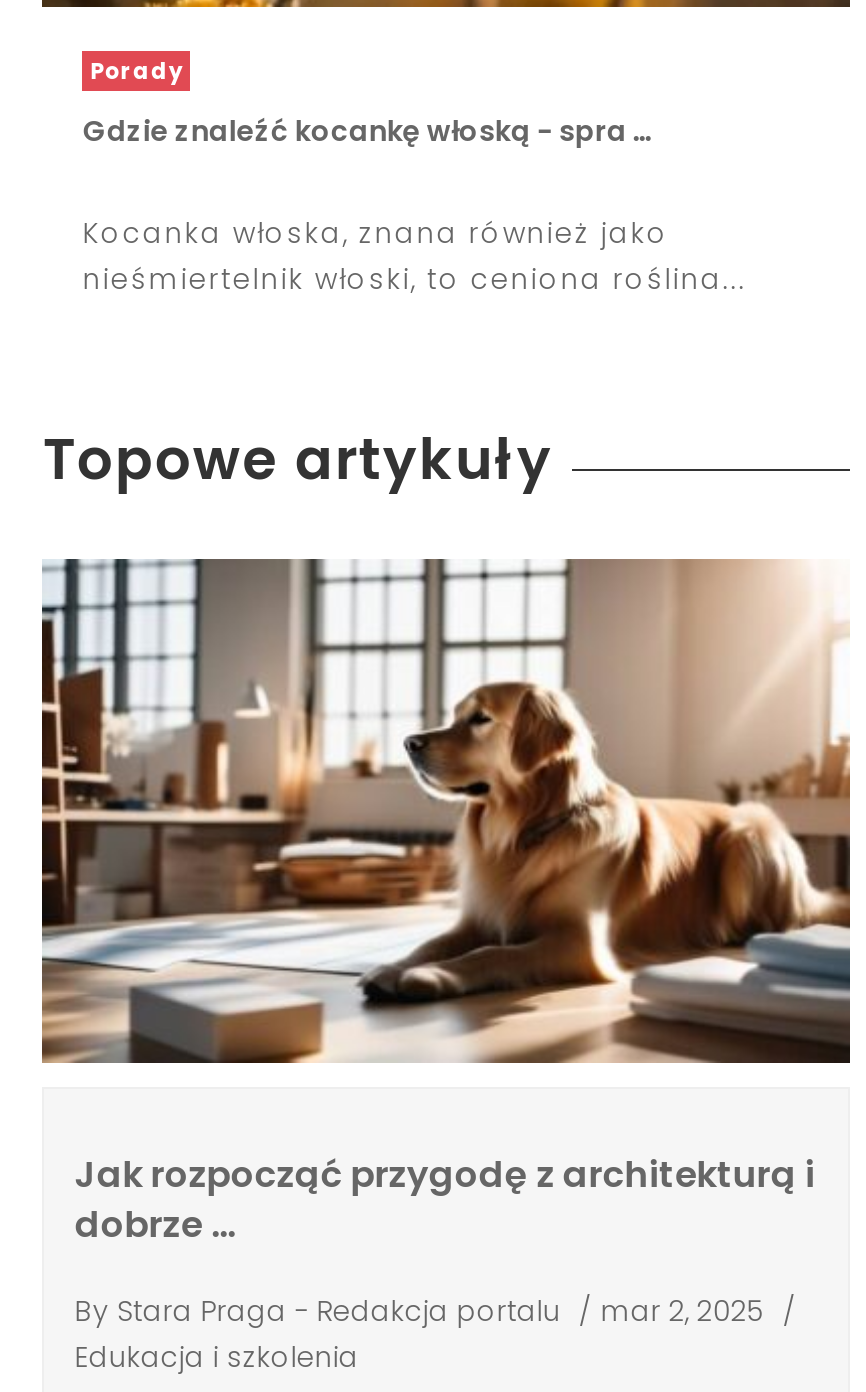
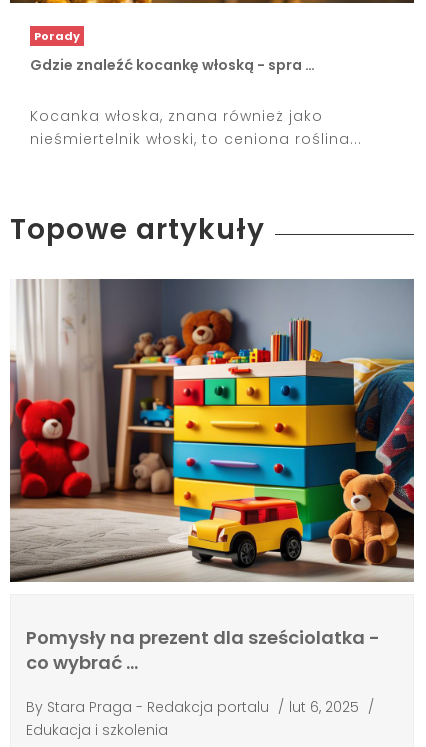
- [image]
+ [image]

- Jak rozpocząć przygodę z architekturą i
- dobrze …
+ Pomysły na prezent dla sześciolatka -
+ co wybrać …

- By Stara Praga - Redakcja portalu / mar 2, 2025 /
+ By Stara Praga - Redakcja portalu / lut 6, 2025 /
